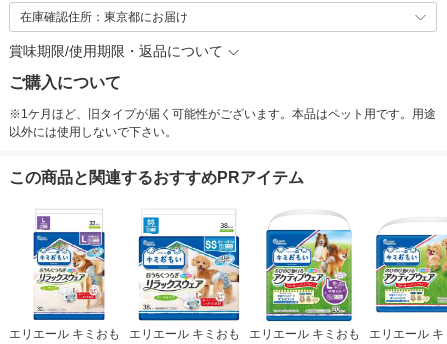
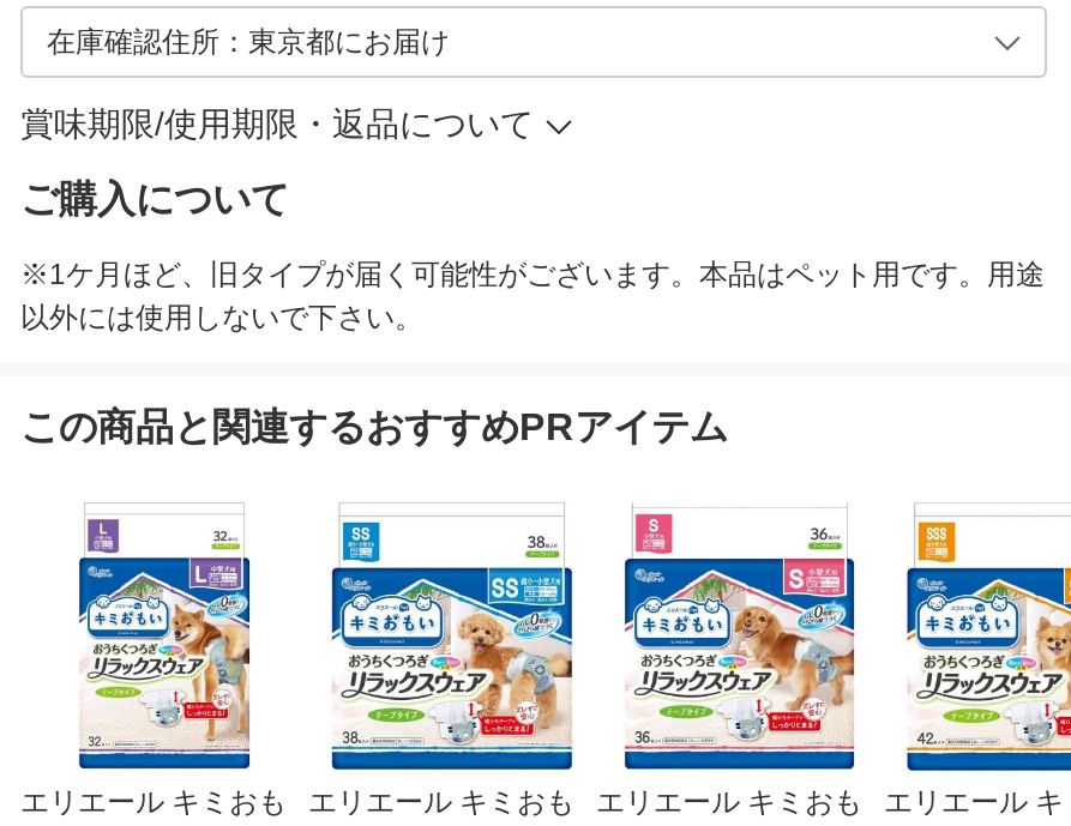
- [image]
+ [image]

- [image]
+ [image]
